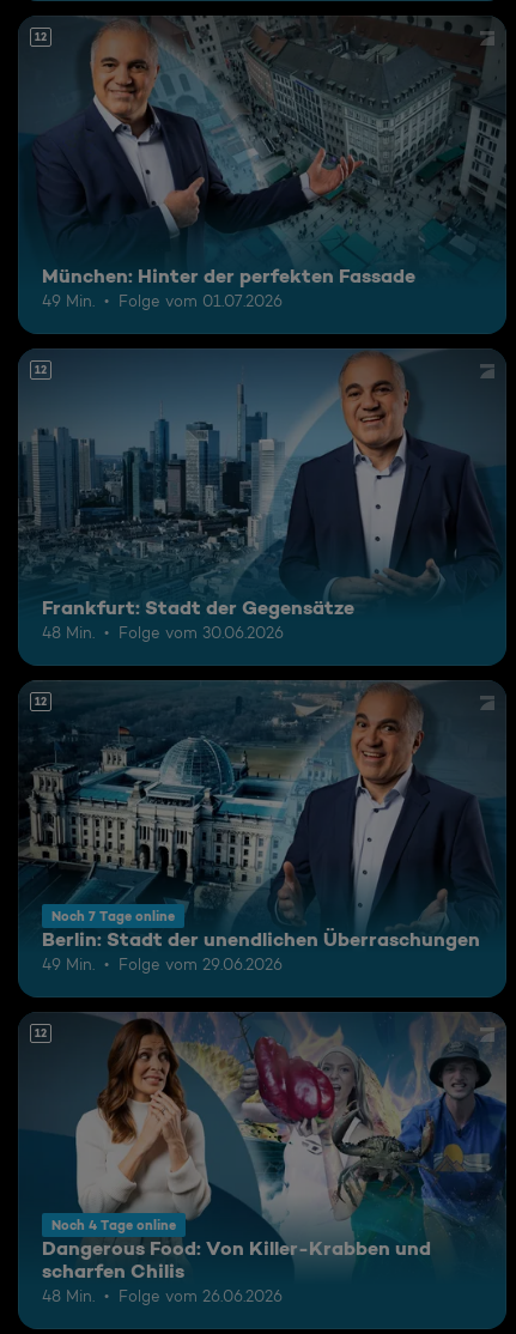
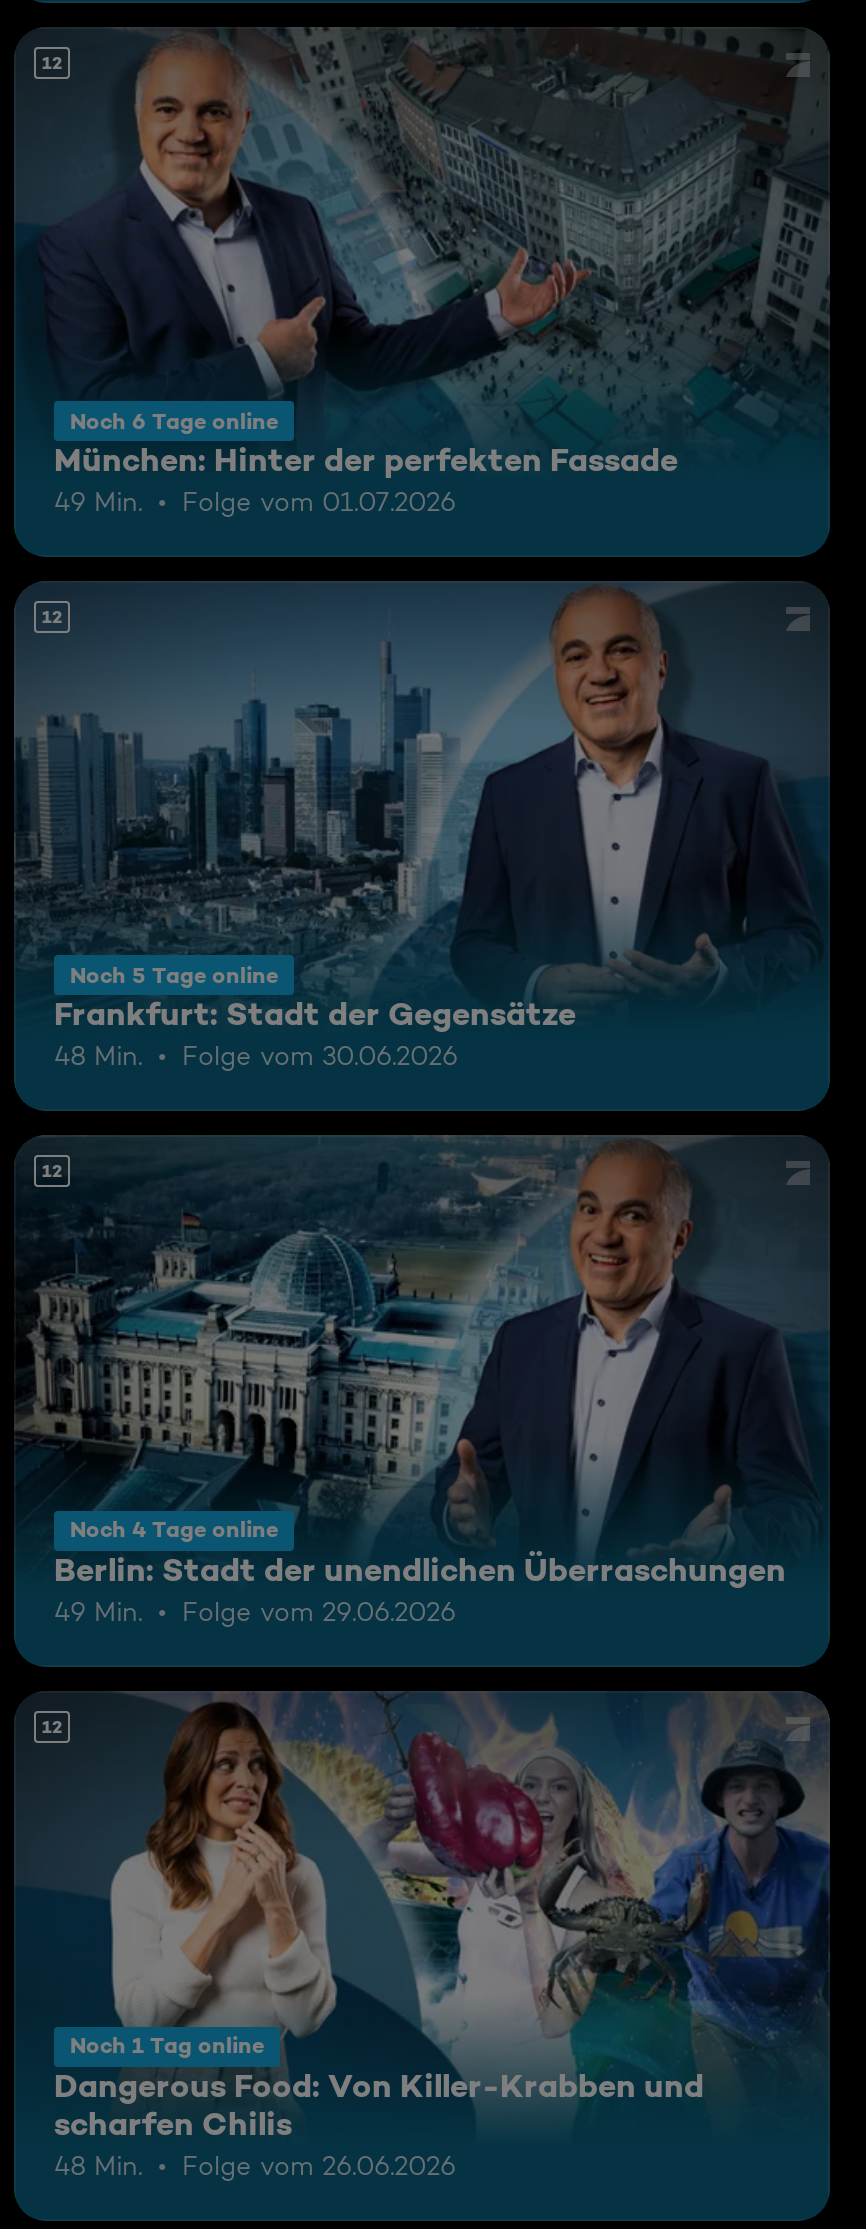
+ Noch 6 Tage online

+ Noch 5 Tage online

- Noch 7 Tage online

+ Noch 1 Tag online

moved up: Noch 4 Tage online
